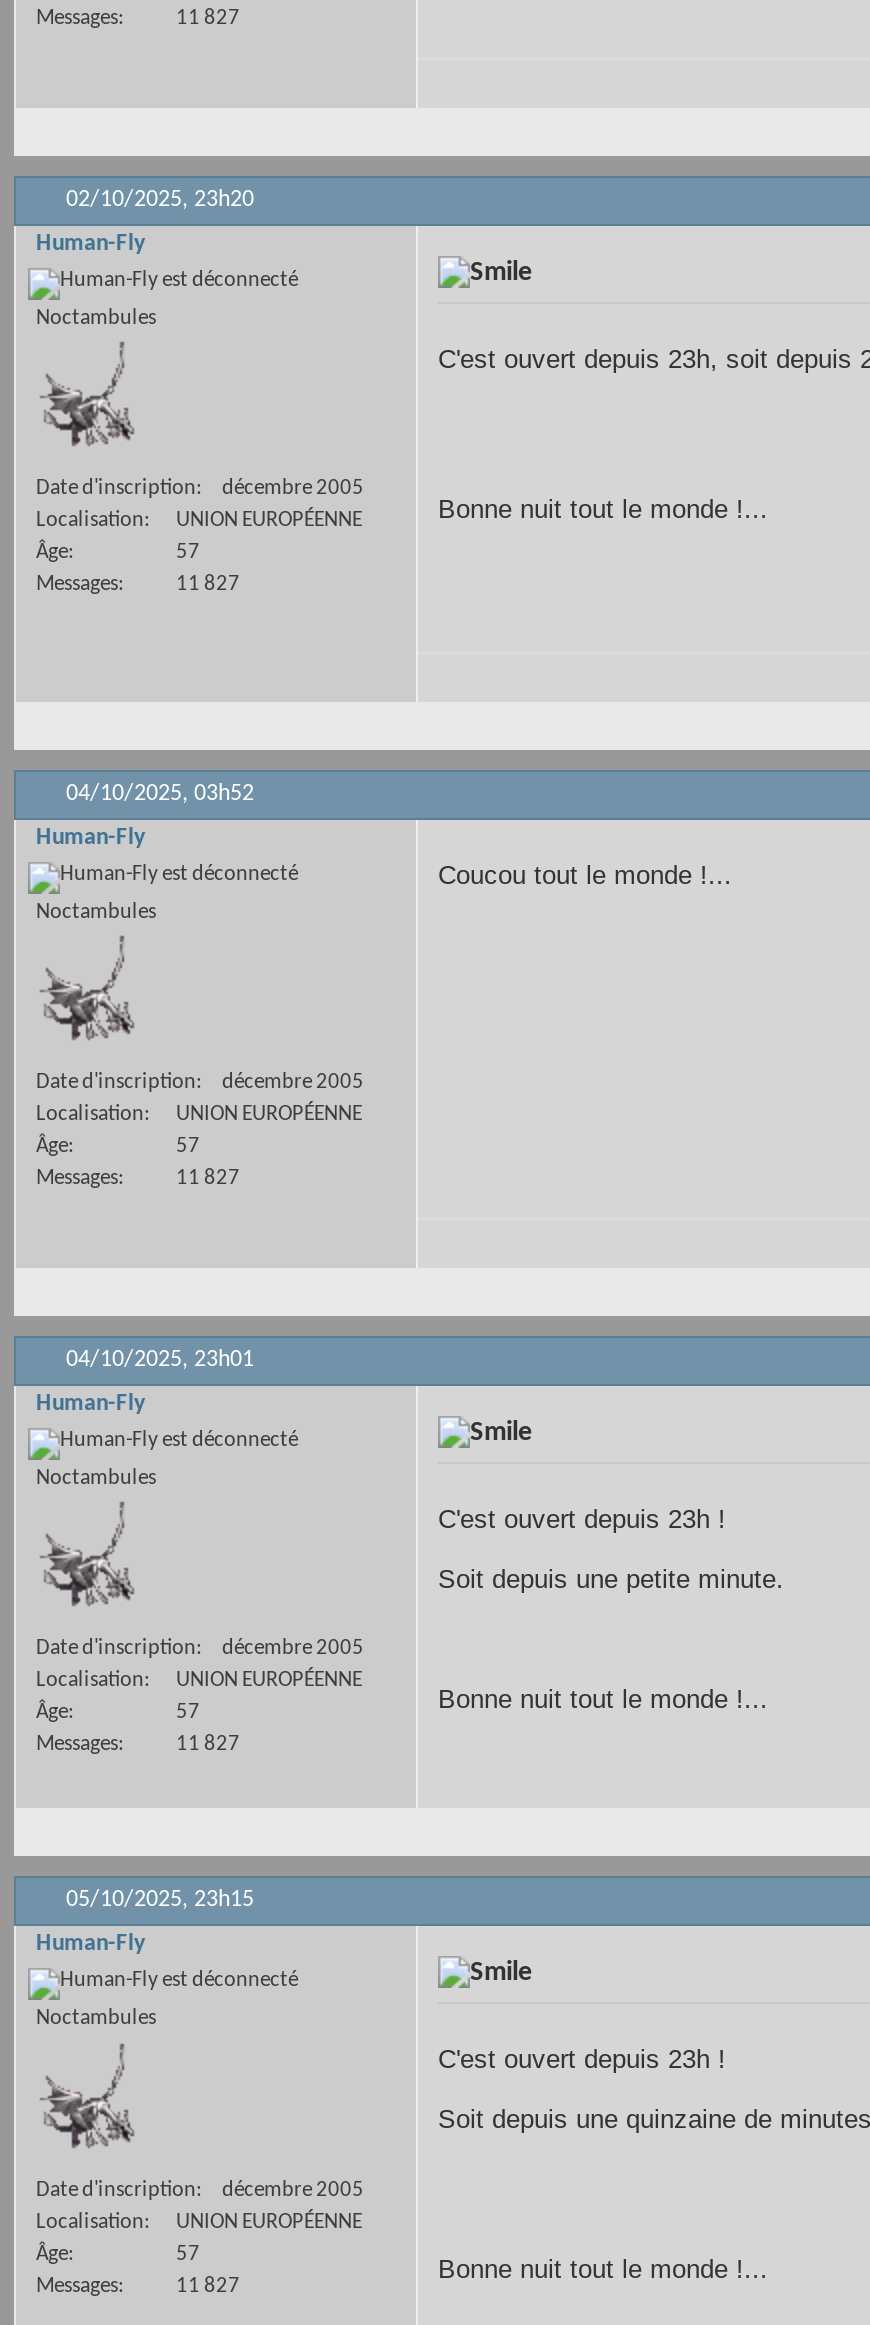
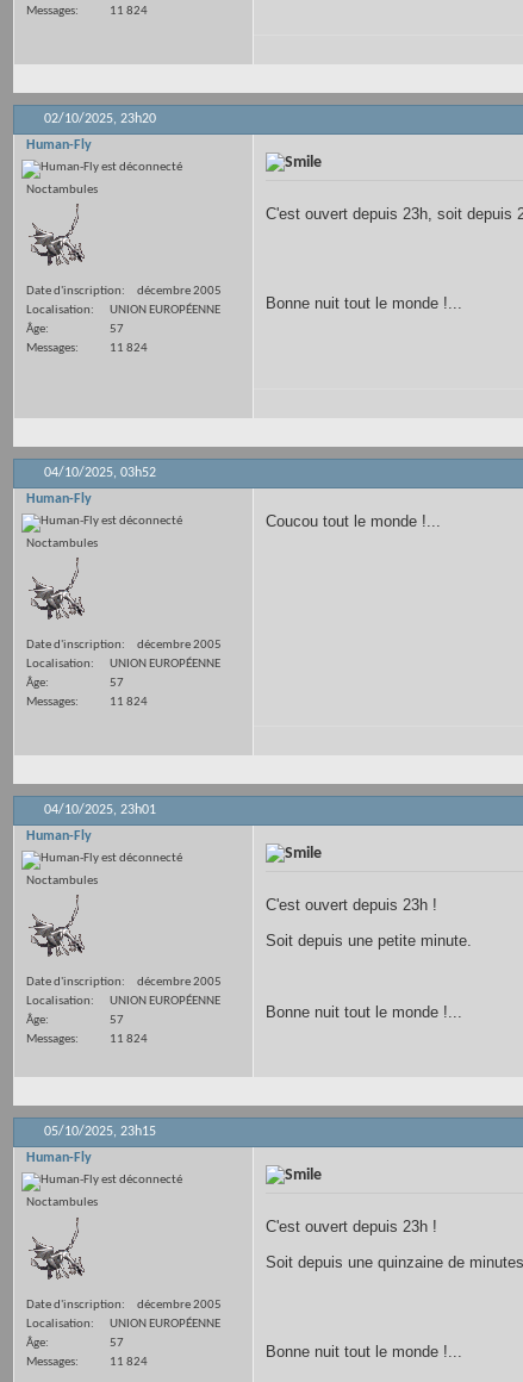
- 11 827
+ 11 824

- 11 827
+ 11 824

- 11 827
+ 11 824

- 11 827
+ 11 824

- 11 827
+ 11 824
